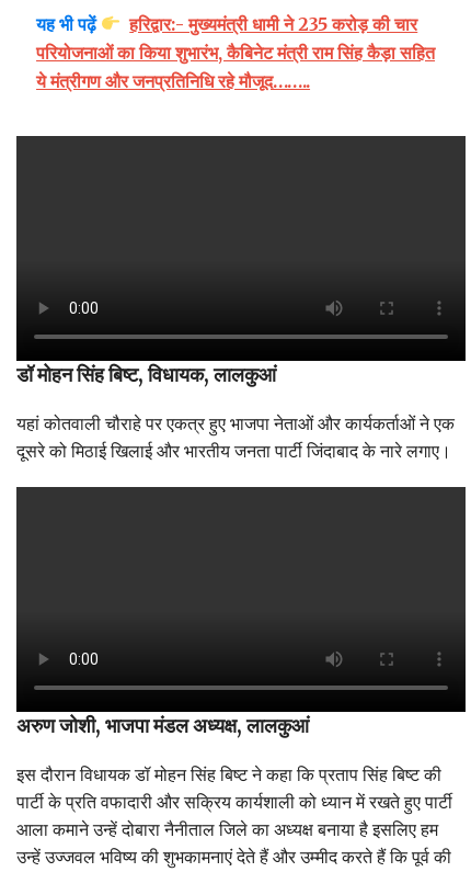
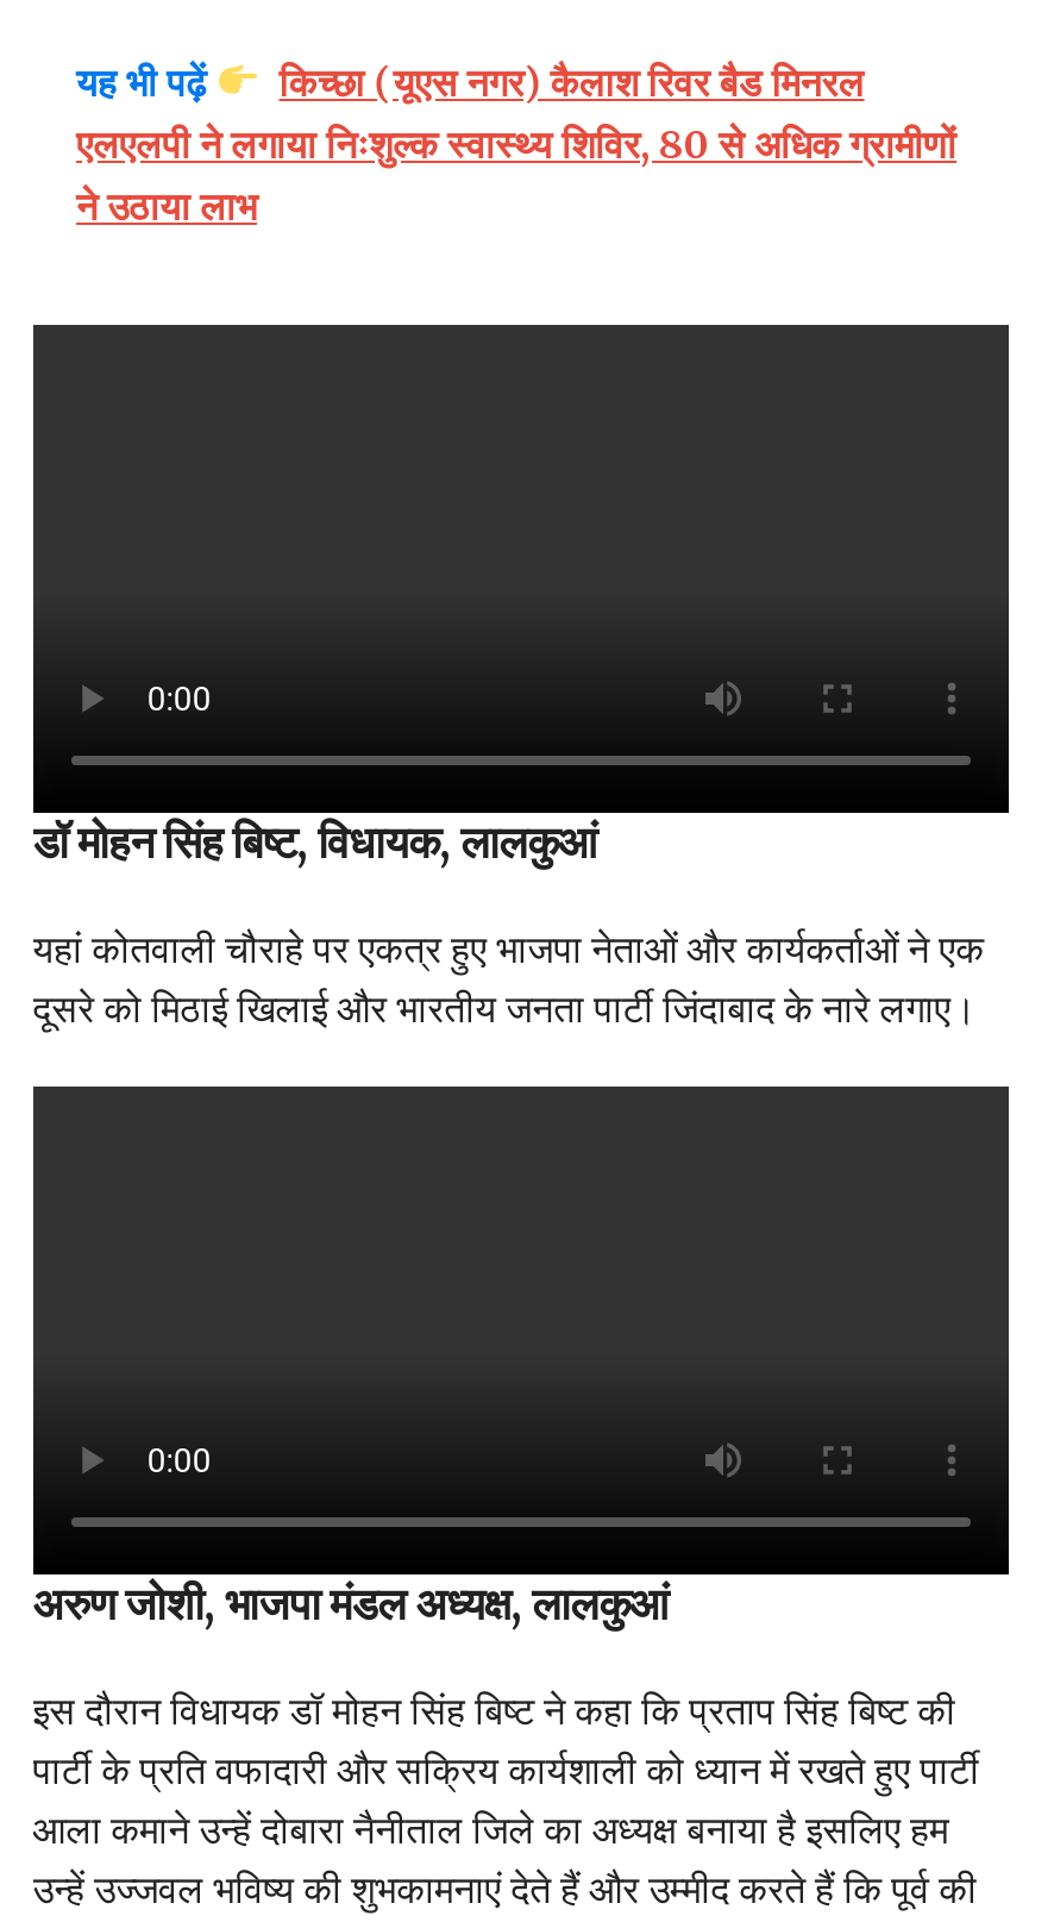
- हरिद्वार:- मुख्यमंत्री धामी ने 235 करोड़ की चार
- परियोजनाओं का किया शुभारंभ, कैबिनेट मंत्री राम सिंह कैड़ा सहित
- ये मंत्रीगण और जनप्रतिनिधि रहे मौजूद……..
+ किच्छा (यूएस नगर) कैलाश रिवर बैड मिनरल
+ एलएलपी ने लगाया निःशुल्क स्वास्थ्य शिविर, 80 से अधिक ग्रामीणों
+ ने उठाया लाभ
